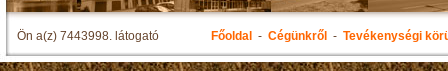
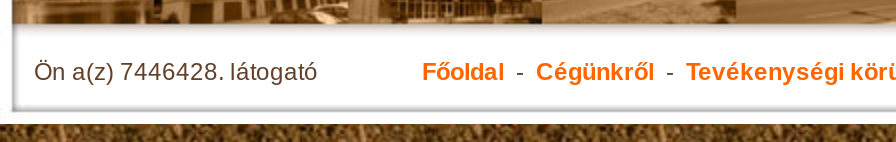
- Ön a(z) 7443998. látogató
+ Ön a(z) 7446428. látogató
